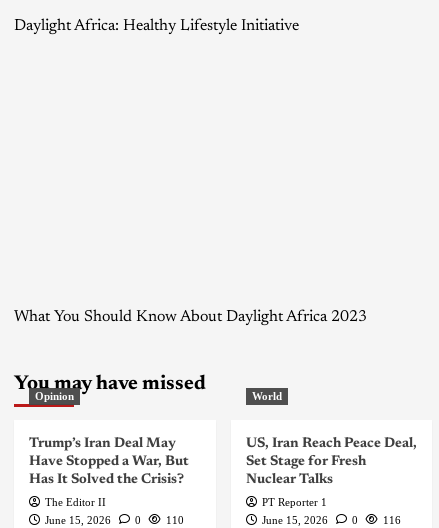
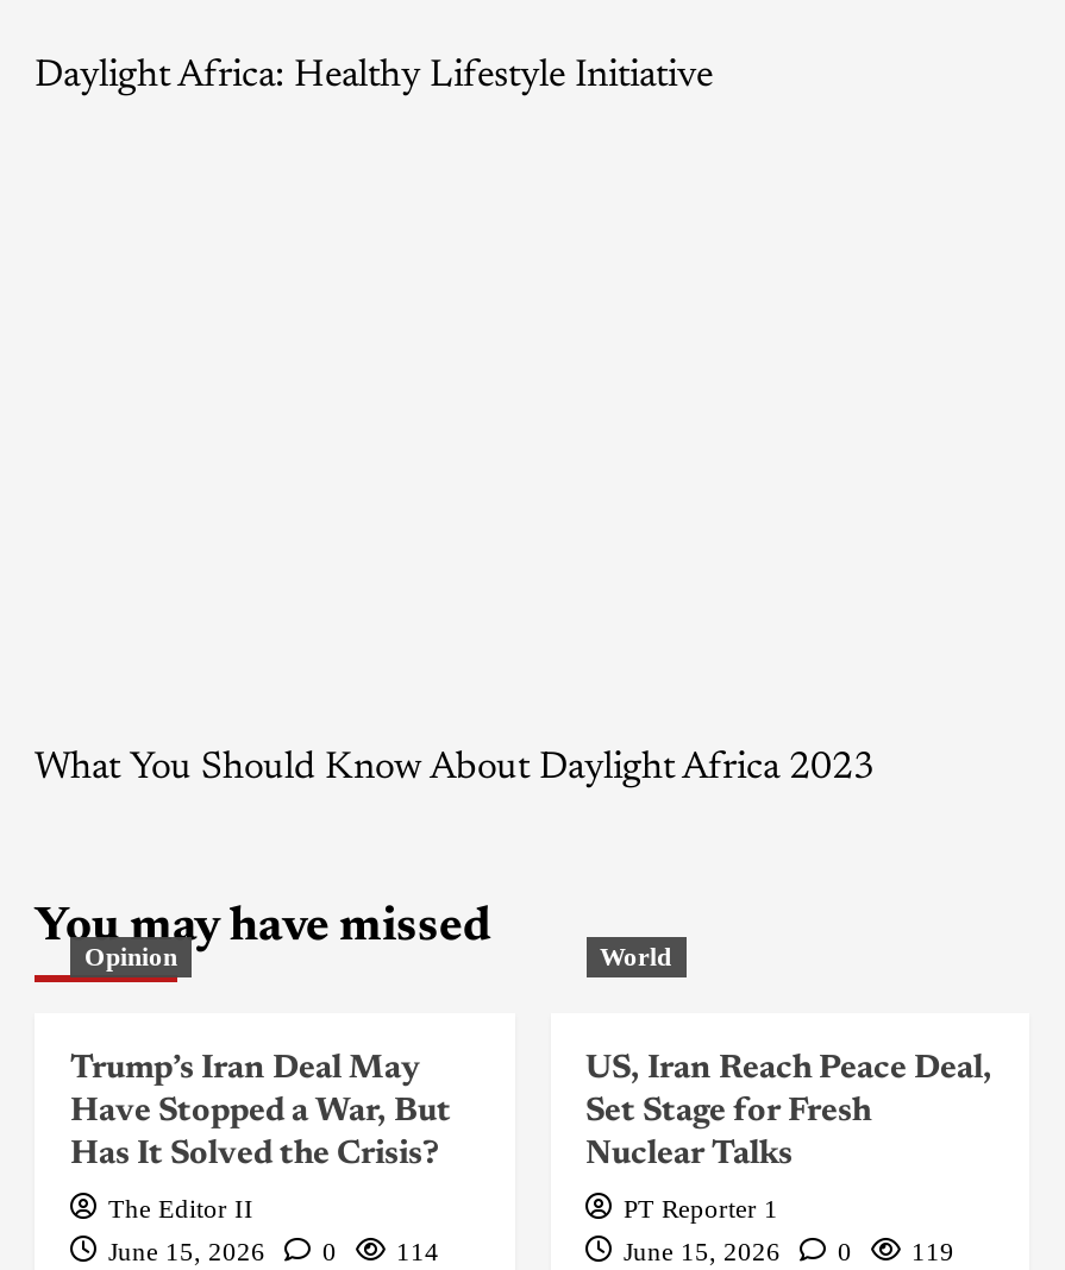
- 110
+ 114

- 116
+ 119
